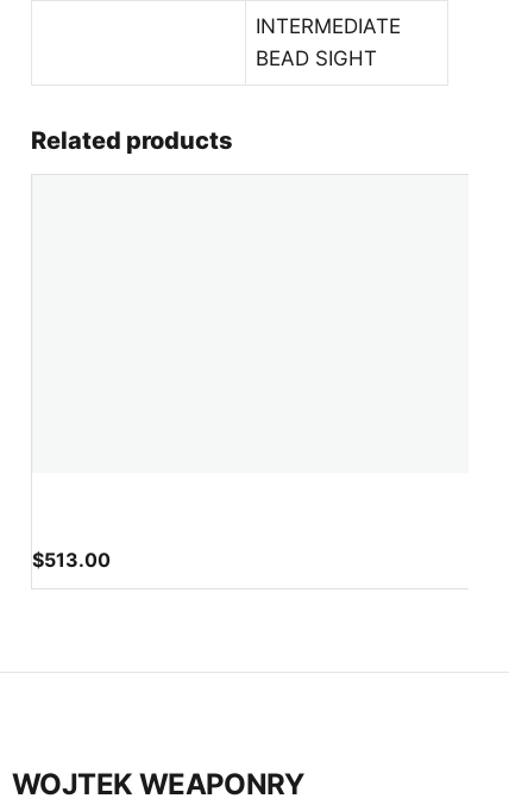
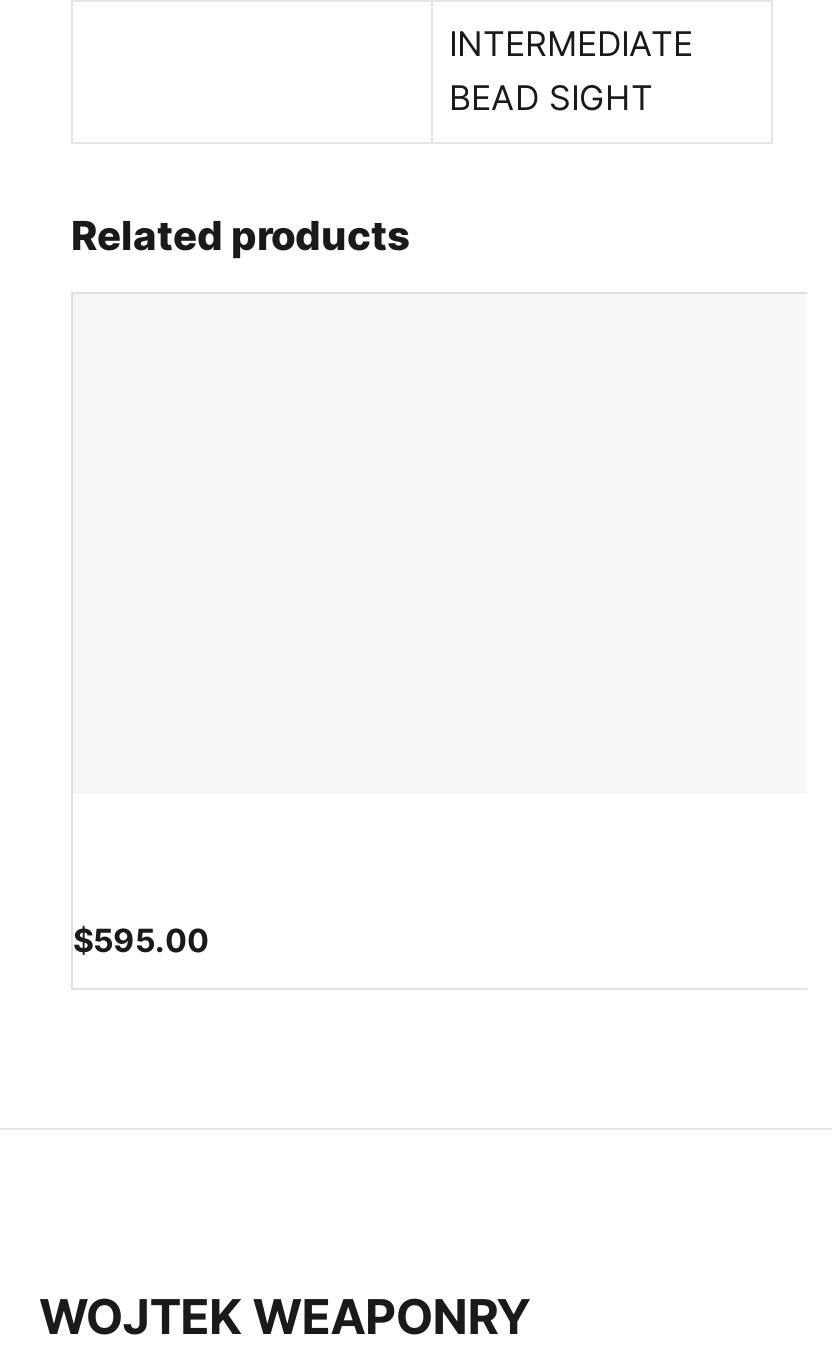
- $513.00
+ $595.00
